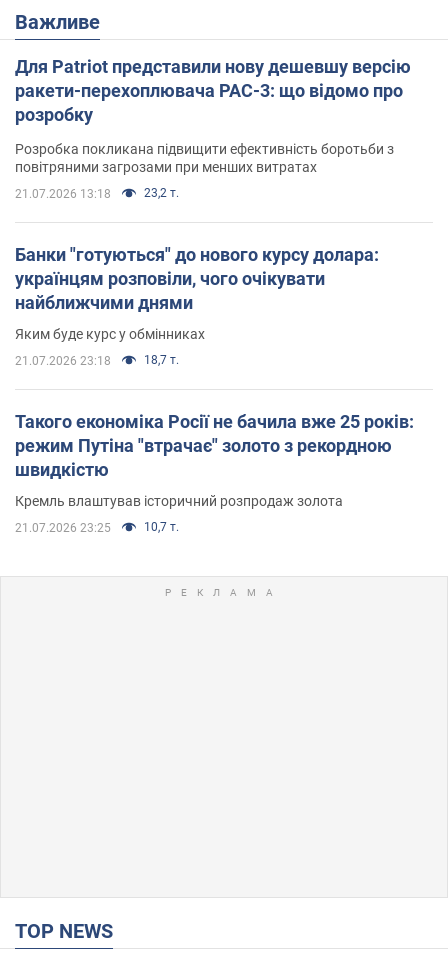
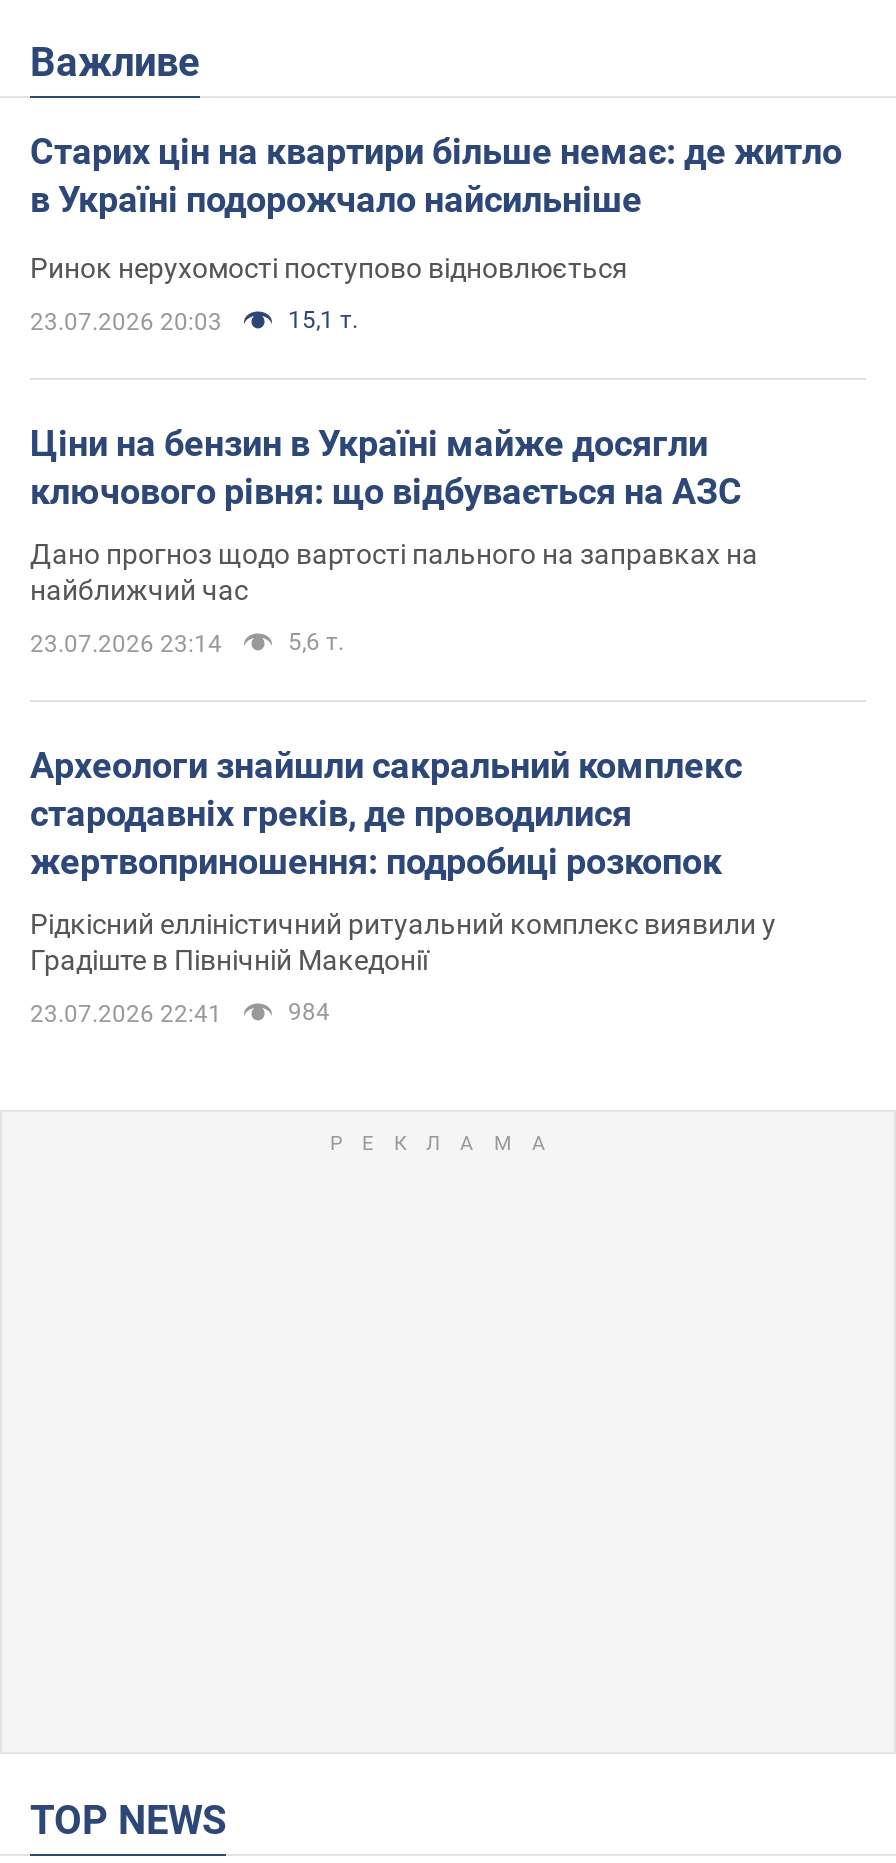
- Для Patriot представили нову дешевшу версію
- ракети-перехоплювача PAC-3: що відомо про
- розробку
+ Старих цін на квартири більше немає: де житло
+ в Україні подорожчало найсильніше

- Розробка покликана підвищити ефективність боротьби з
- повітряними загрозами при менших витратах
+ Ринок нерухомості поступово відновлюється

- 21.07.2026 13:18
- 23,2 т.
+ 23.07.2026 20:03
+ 15,1 т.

- Банки "готуються" до нового курсу долара:
- українцям розповіли, чого очікувати
- найближчими днями
+ Ціни на бензин в Україні майже досягли
+ ключового рівня: що відбувається на АЗС

- Яким буде курс у обмінниках
+ Дано прогноз щодо вартості пального на заправках на
+ найближчий час

- 21.07.2026 23:18
- 18,7 т.
+ 23.07.2026 23:14
+ 5,6 т.

- Такого економіка Росії не бачила вже 25 років:
- режим Путіна "втрачає" золото з рекордною
- швидкістю
+ Археологи знайшли сакральний комплекс
+ стародавніх греків, де проводилися
+ жертвоприношення: подробиці розкопок

- Кремль влаштував історичний розпродаж золота
+ Рідкісний елліністичний ритуальний комплекс виявили у
+ Градіште в Північній Македонії

- 21.07.2026 23:25
- 10,7 т.
+ 23.07.2026 22:41
+ 984
